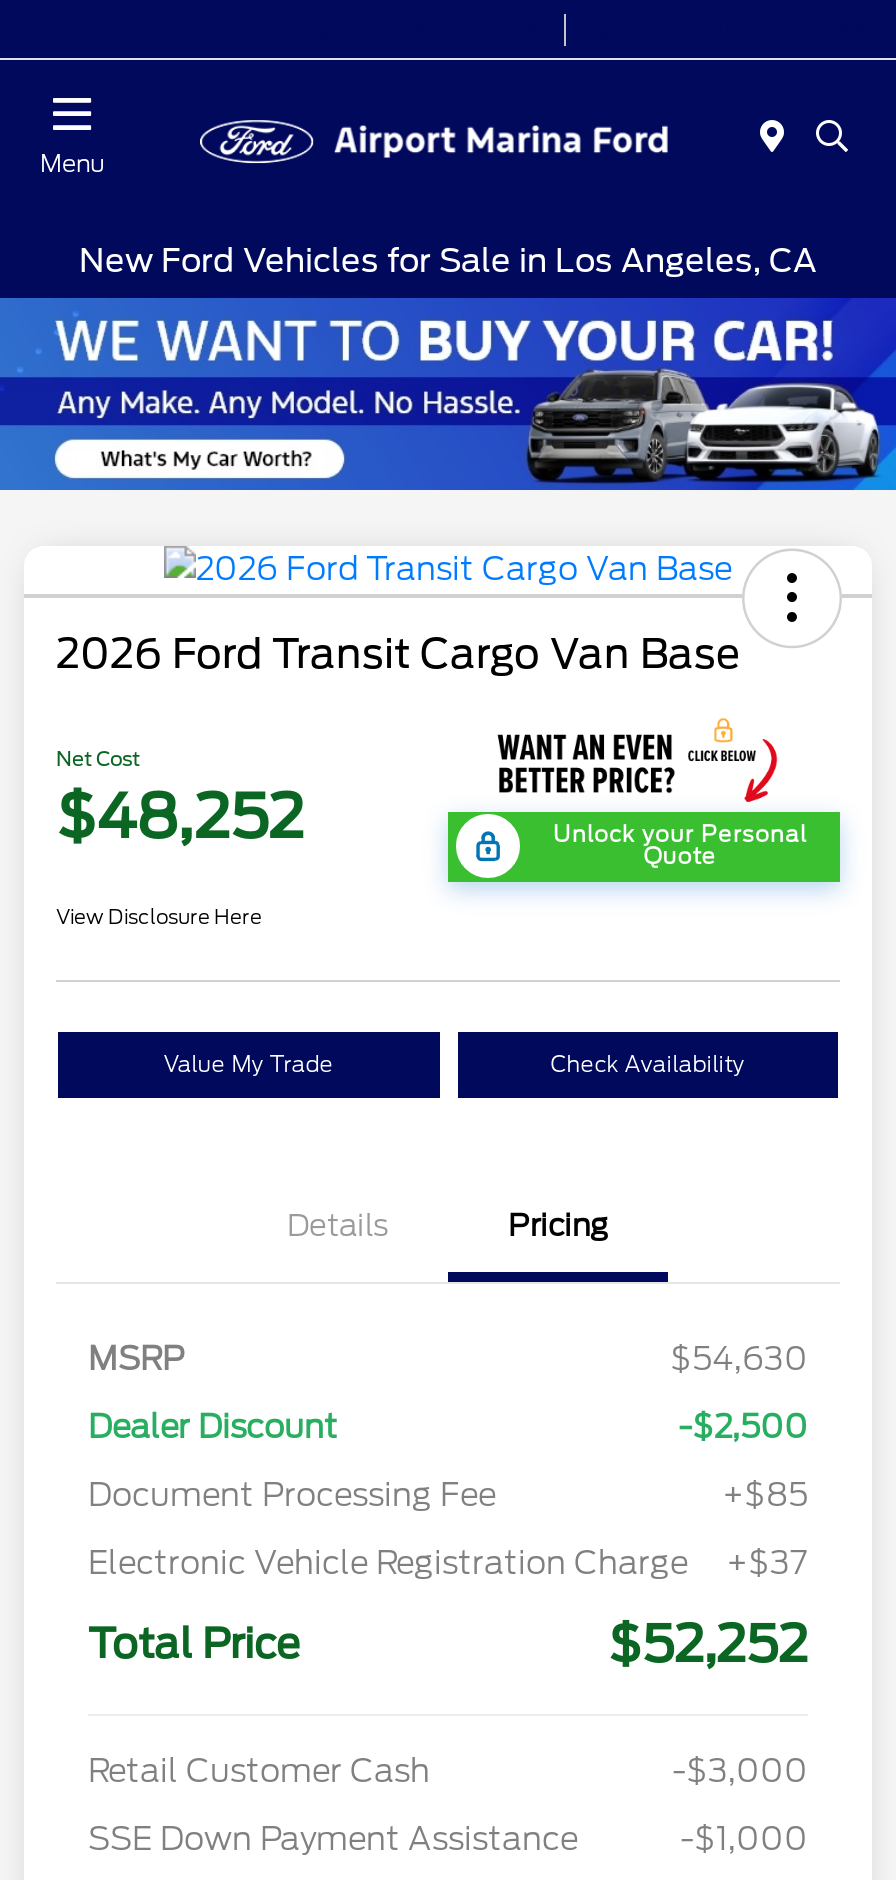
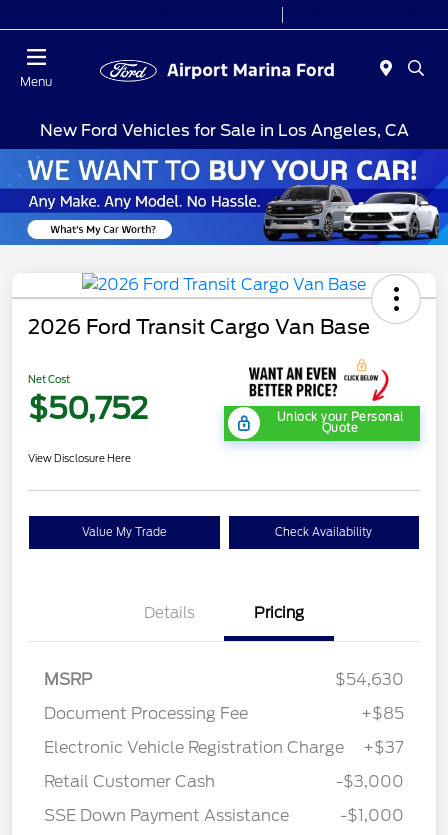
- $48,252
+ $50,752

- Dealer Discount
- -$2,500

- Total Price
- $52,252
